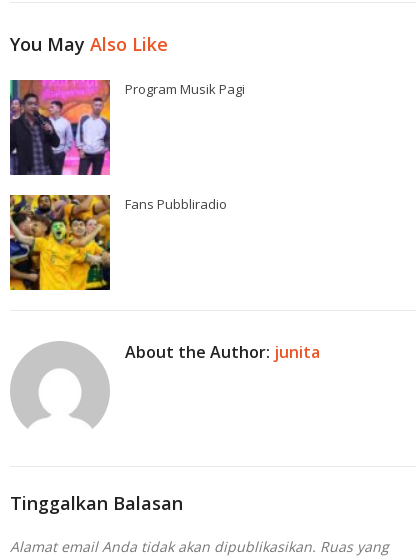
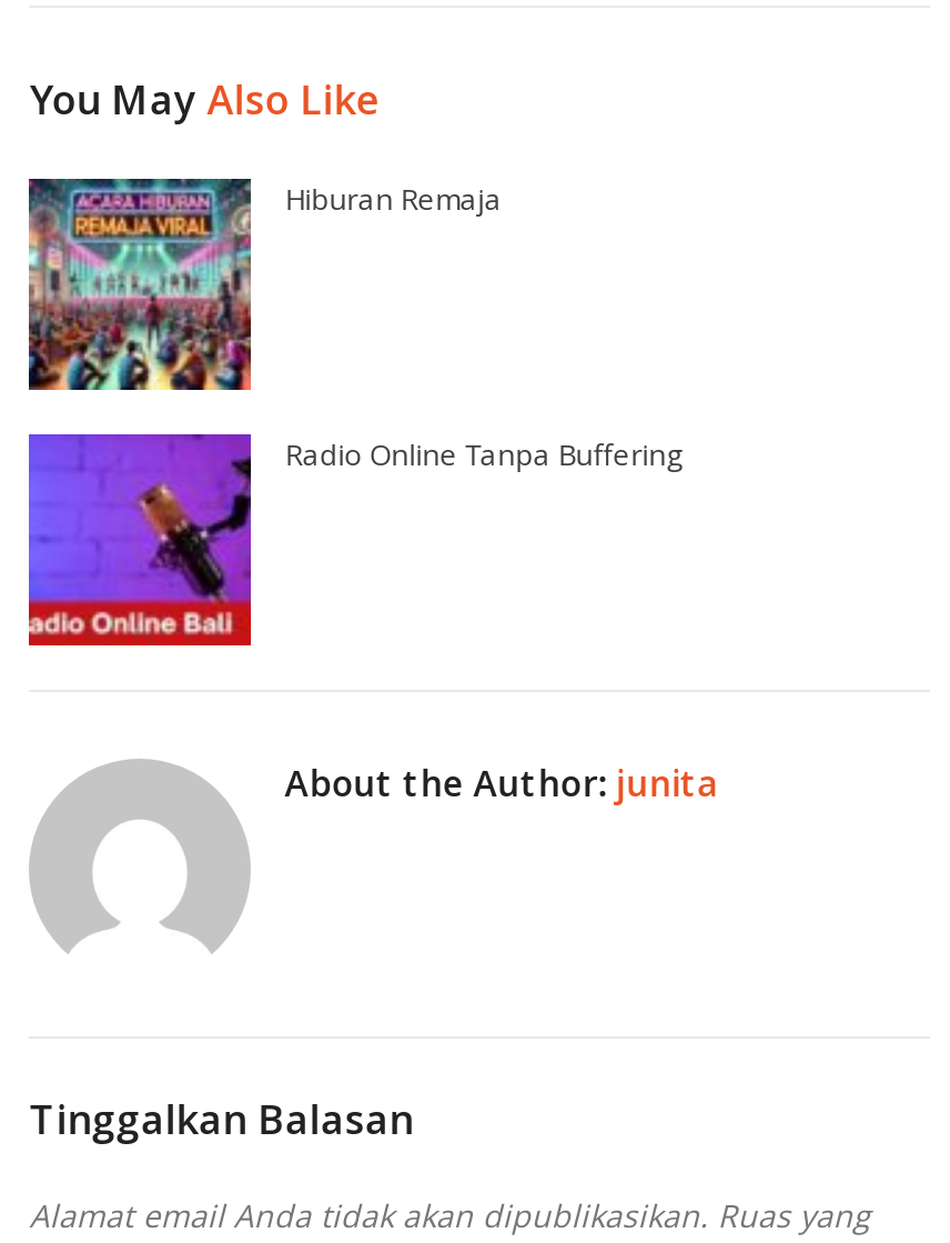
- [image]
- Program Musik Pagi
+ [image]
+ Hiburan Remaja

- [image]
- Fans Pubbliradio
+ [image]
+ Radio Online Tanpa Buffering
